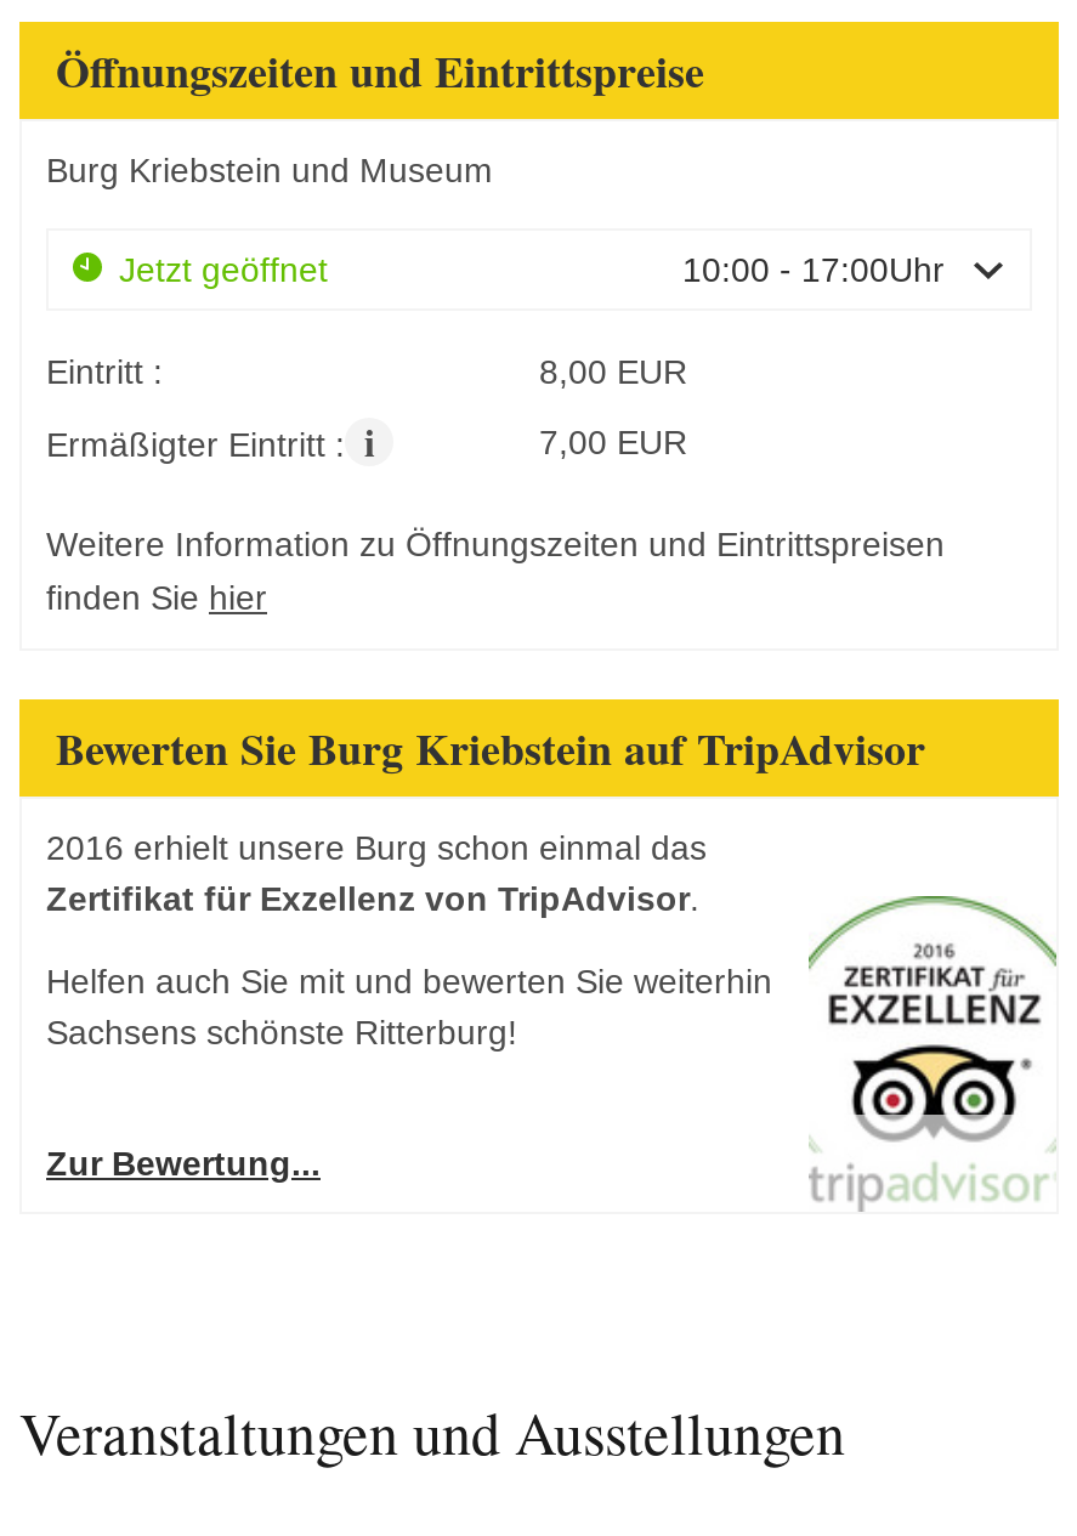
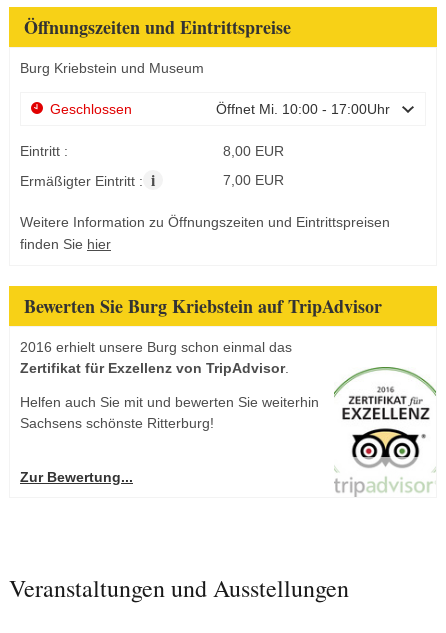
- Jetzt geöffnet
- 10:00 - 17:00Uhr
+ Geschlossen
+ Öffnet Mi. 10:00 - 17:00Uhr
